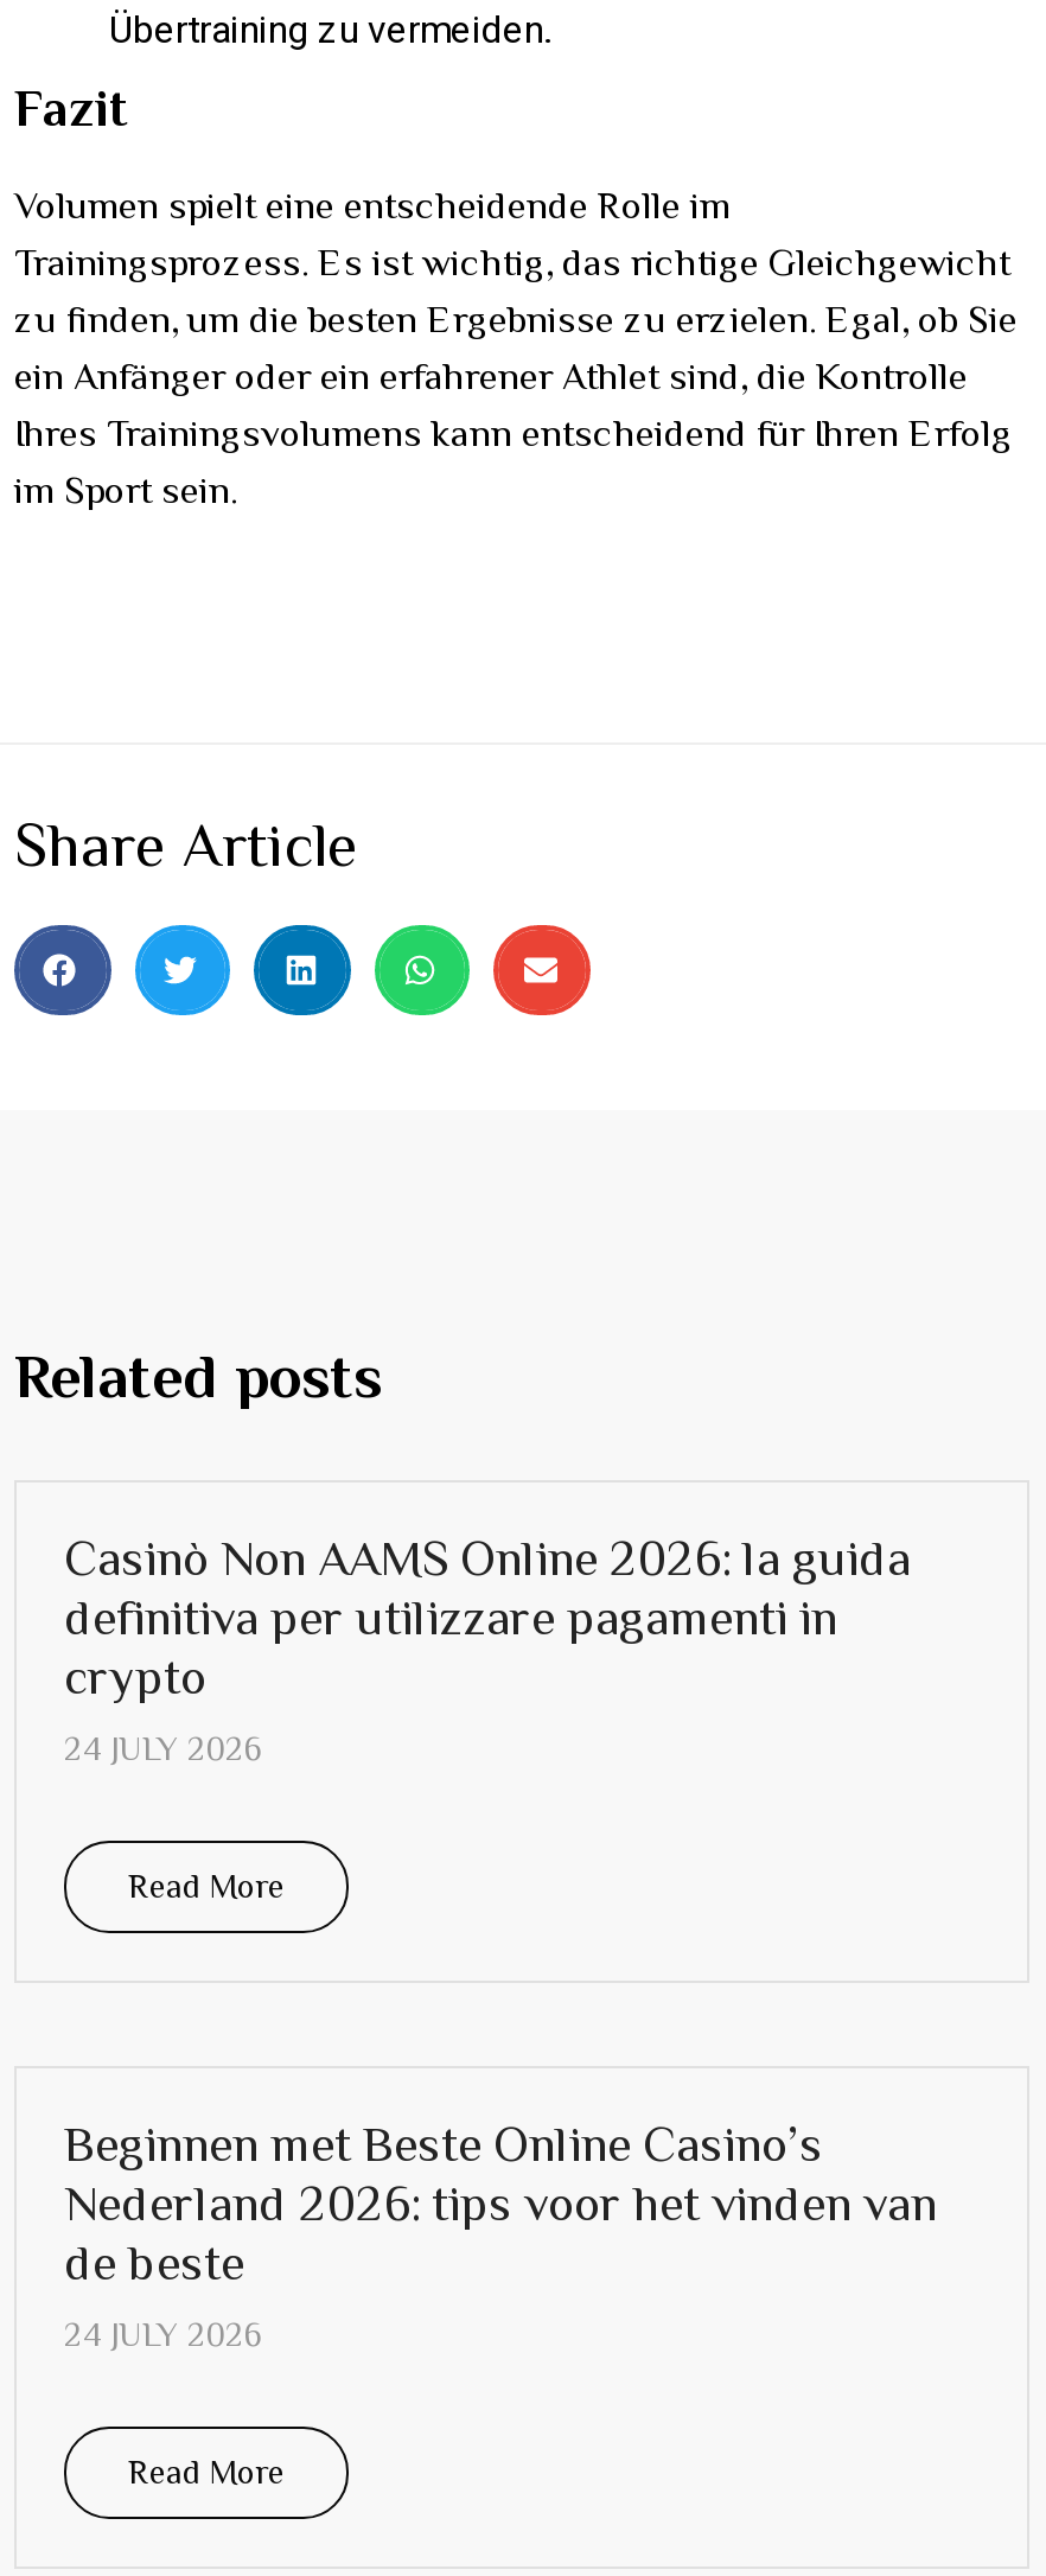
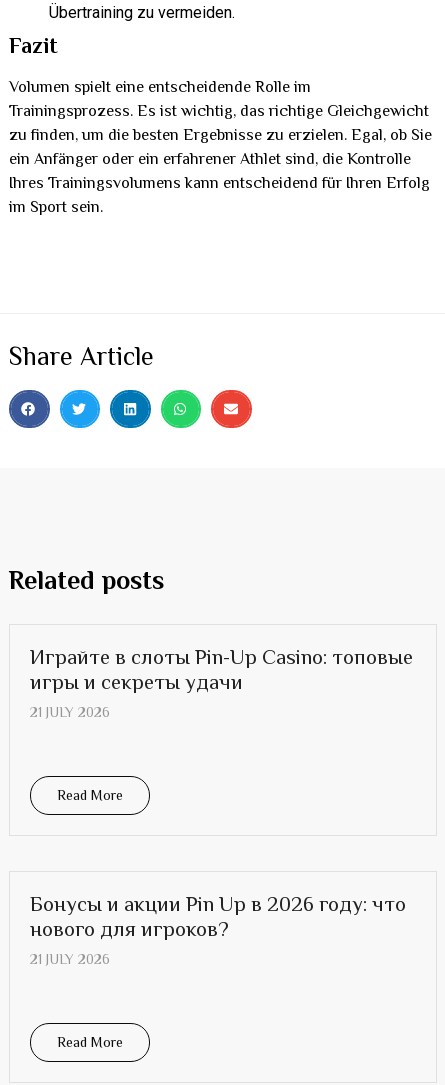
- Casinò Non AAMS Online 2026: la guida
- definitiva per utilizzare pagamenti in
- crypto
- 24 JULY 2026
+ Играйте в слоты Pin-Up Casino: топовые
+ игры и секреты удачи
+ 21 JULY 2026

- Beginnen met Beste Online Casino’s
- Nederland 2026: tips voor het vinden van
- de beste
- 24 JULY 2026
+ Бонусы и акции Pin Up в 2026 году: что
+ нового для игроков?
+ 21 JULY 2026
